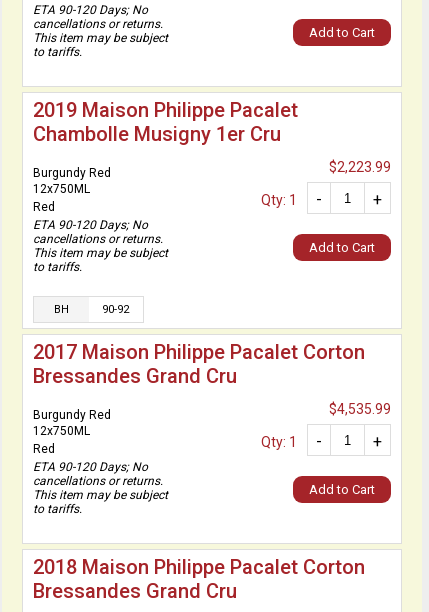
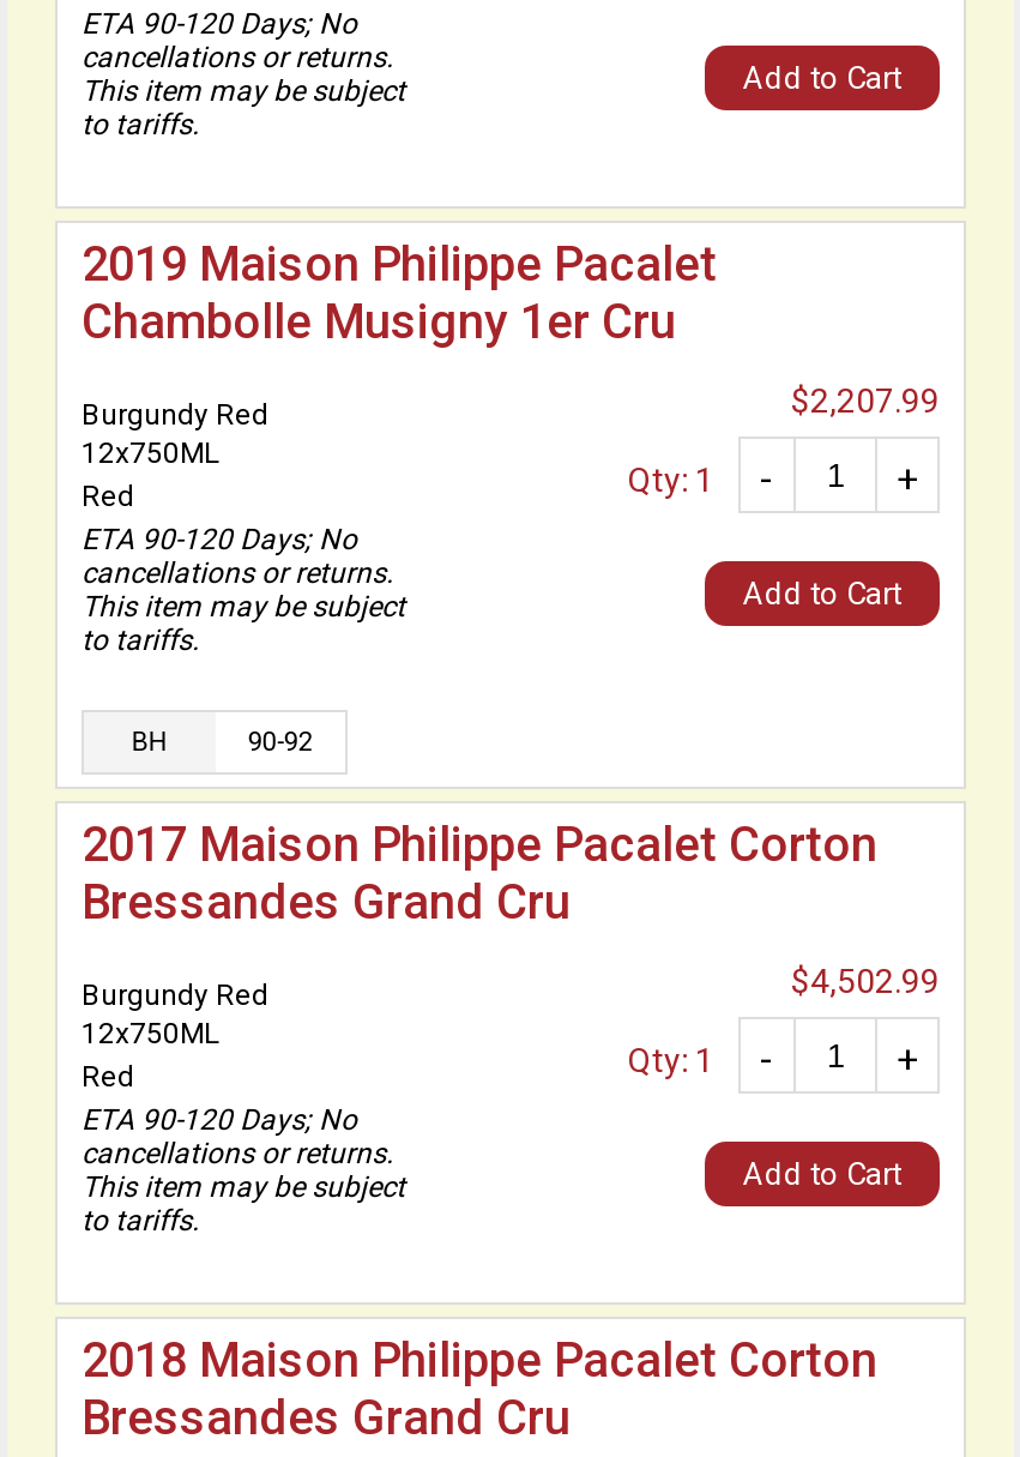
- $2,223.99
+ $2,207.99

- $4,535.99
+ $4,502.99
